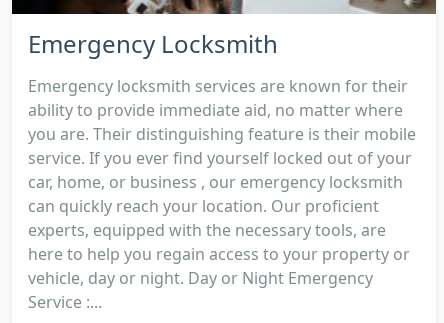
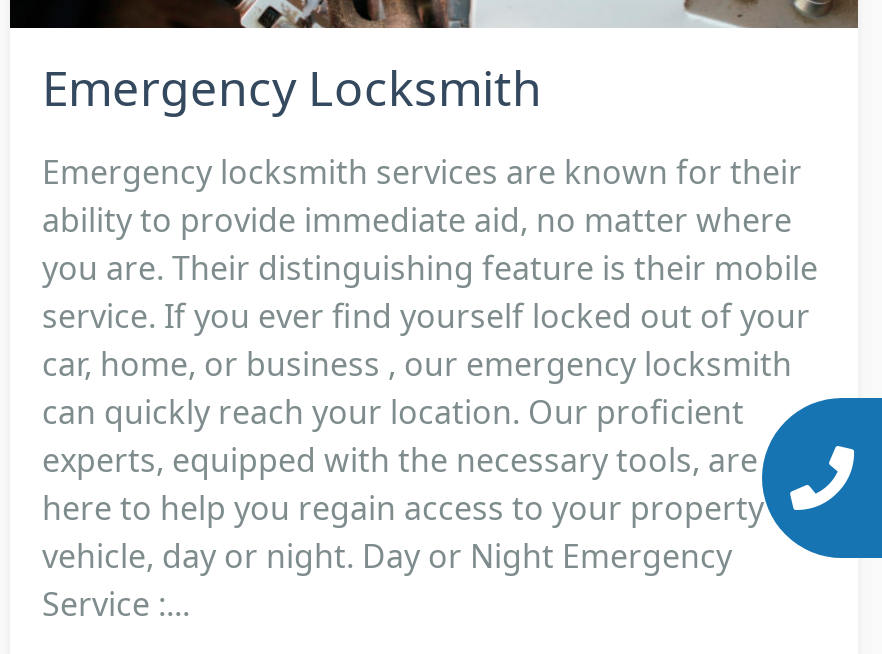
+ [image]
